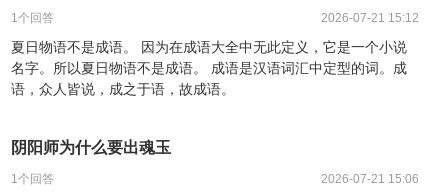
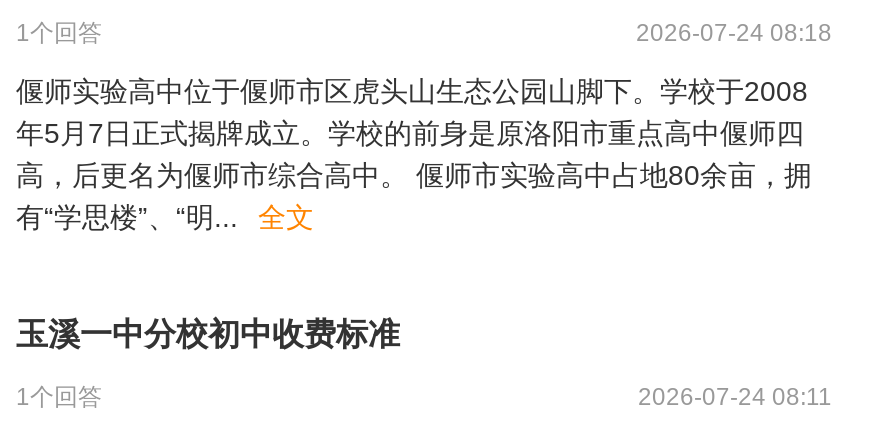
- 2026-07-21 15:12
+ 2026-07-24 08:18

- 夏日物语不是成语。 因为在成语大全中无此定义，它是一个小说
- 名字。所以夏日物语不是成语。 成语是汉语词汇中定型的词。成
- 语，众人皆说，成之于语，故成语。
+ 偃师实验高中位于偃师市区虎头山生态公园山脚下。学校于2008
+ 年5月7日正式揭牌成立。学校的前身是原洛阳市重点高中偃师四
+ 高，后更名为偃师市综合高中。 偃师市实验高中占地80余亩，拥
+ 有“学思楼”、“明...
+ 全文

- 阴阳师为什么要出魂玉
+ 玉溪一中分校初中收费标准

- 2026-07-21 15:06
+ 2026-07-24 08:11
